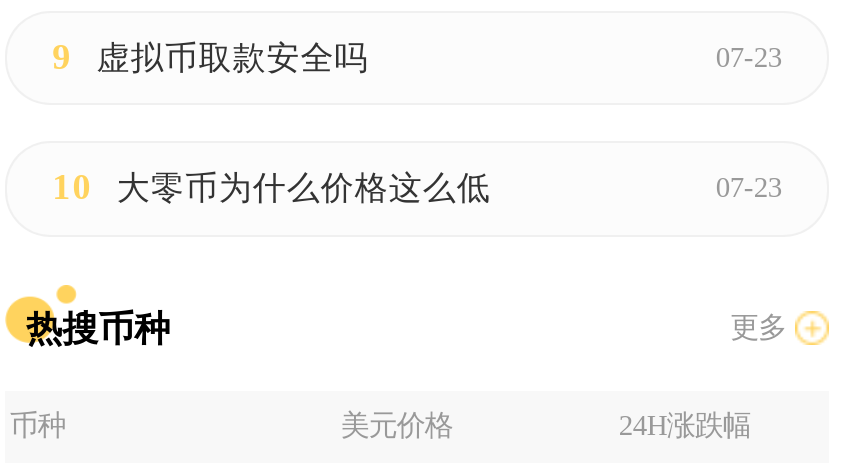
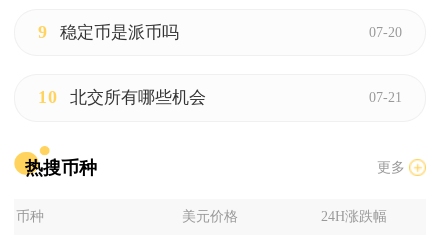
- 虚拟币取款安全吗
- 07-23
+ 稳定币是派币吗
+ 07-20

- 大零币为什么价格这么低
- 07-23
+ 北交所有哪些机会
+ 07-21
